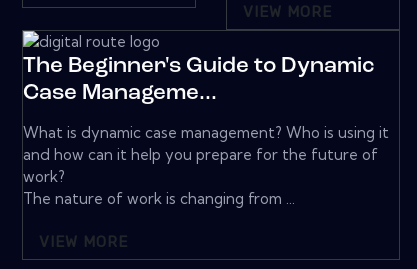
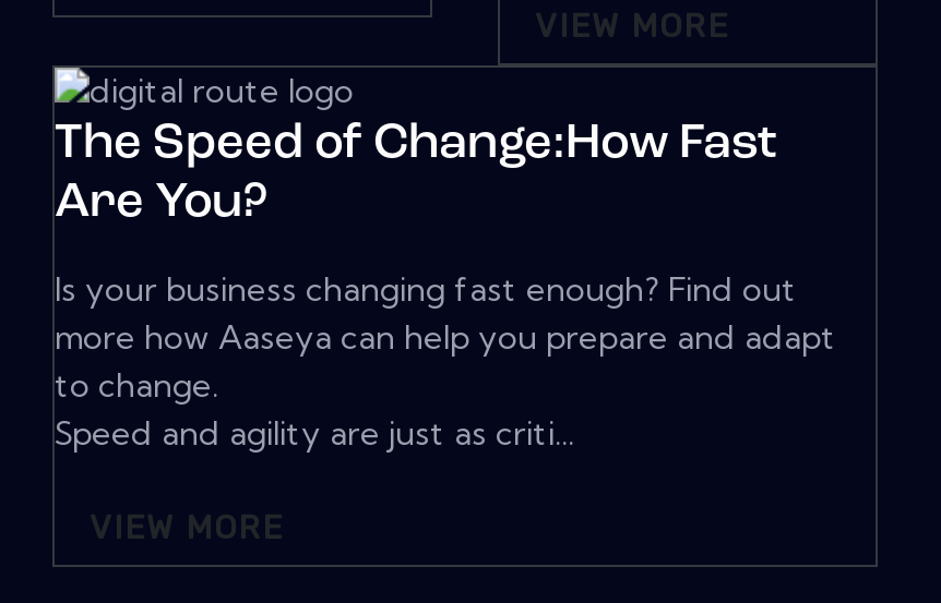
- The Beginner's Guide to Dynamic
- Case Manageme...
+ The Speed of Change:How Fast
+ Are You?

- What is dynamic case management? Who is using it
- and how can it help you prepare for the future of
- work?
- The nature of work is changing from ...
+ Is your business changing fast enough? Find out
+ more how Aaseya can help you prepare and adapt
+ to change.
+ Speed and agility are just as criti...
